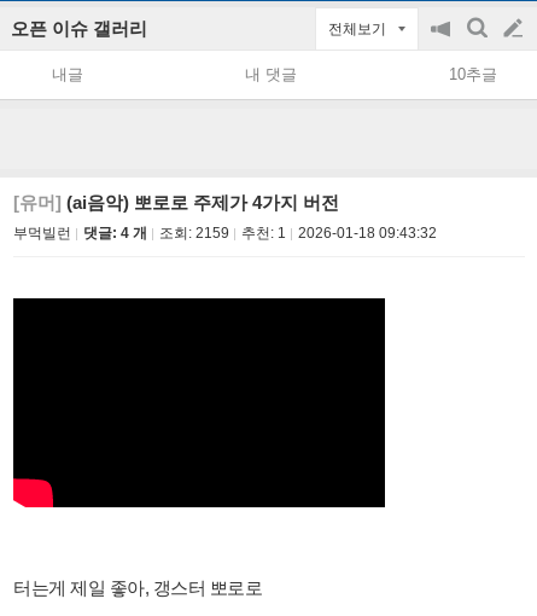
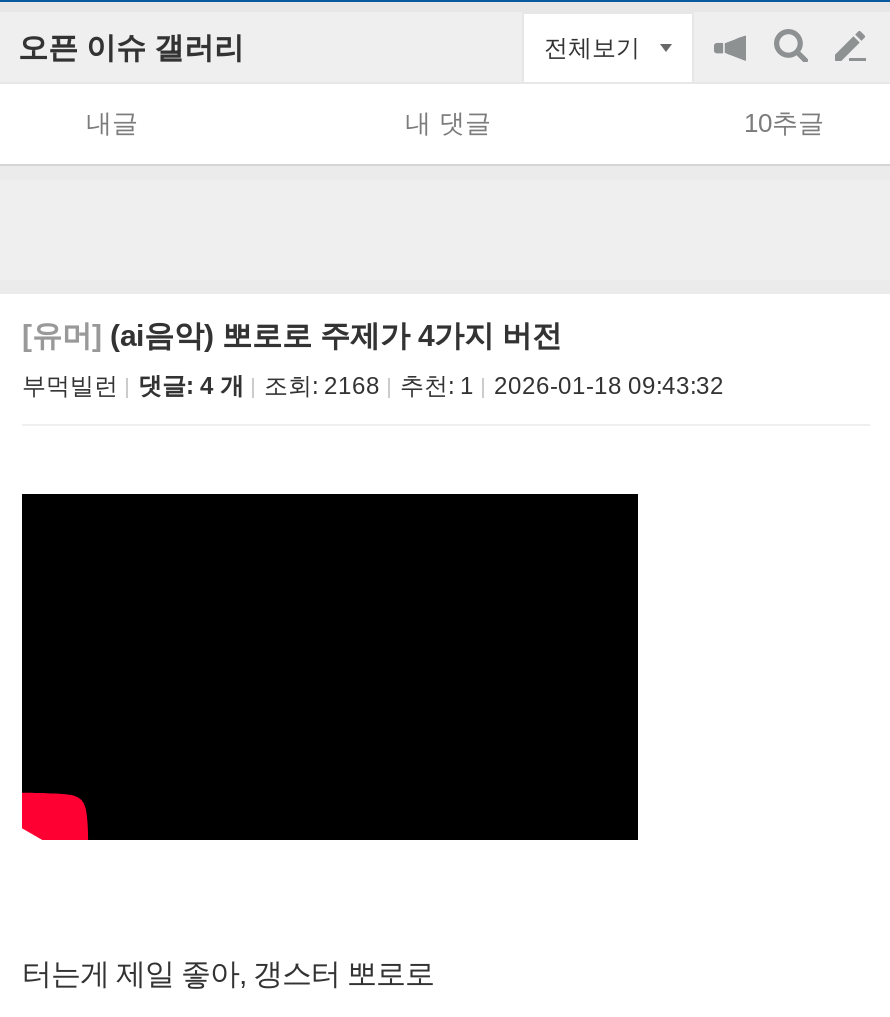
- 부먹빌런 댓글: 4 개 조회: 2159 추천: 1 2026-01-18 09:43:32
+ 부먹빌런 댓글: 4 개 조회: 2168 추천: 1 2026-01-18 09:43:32
